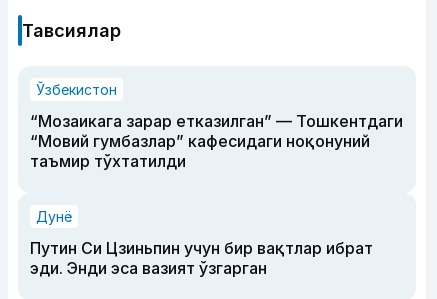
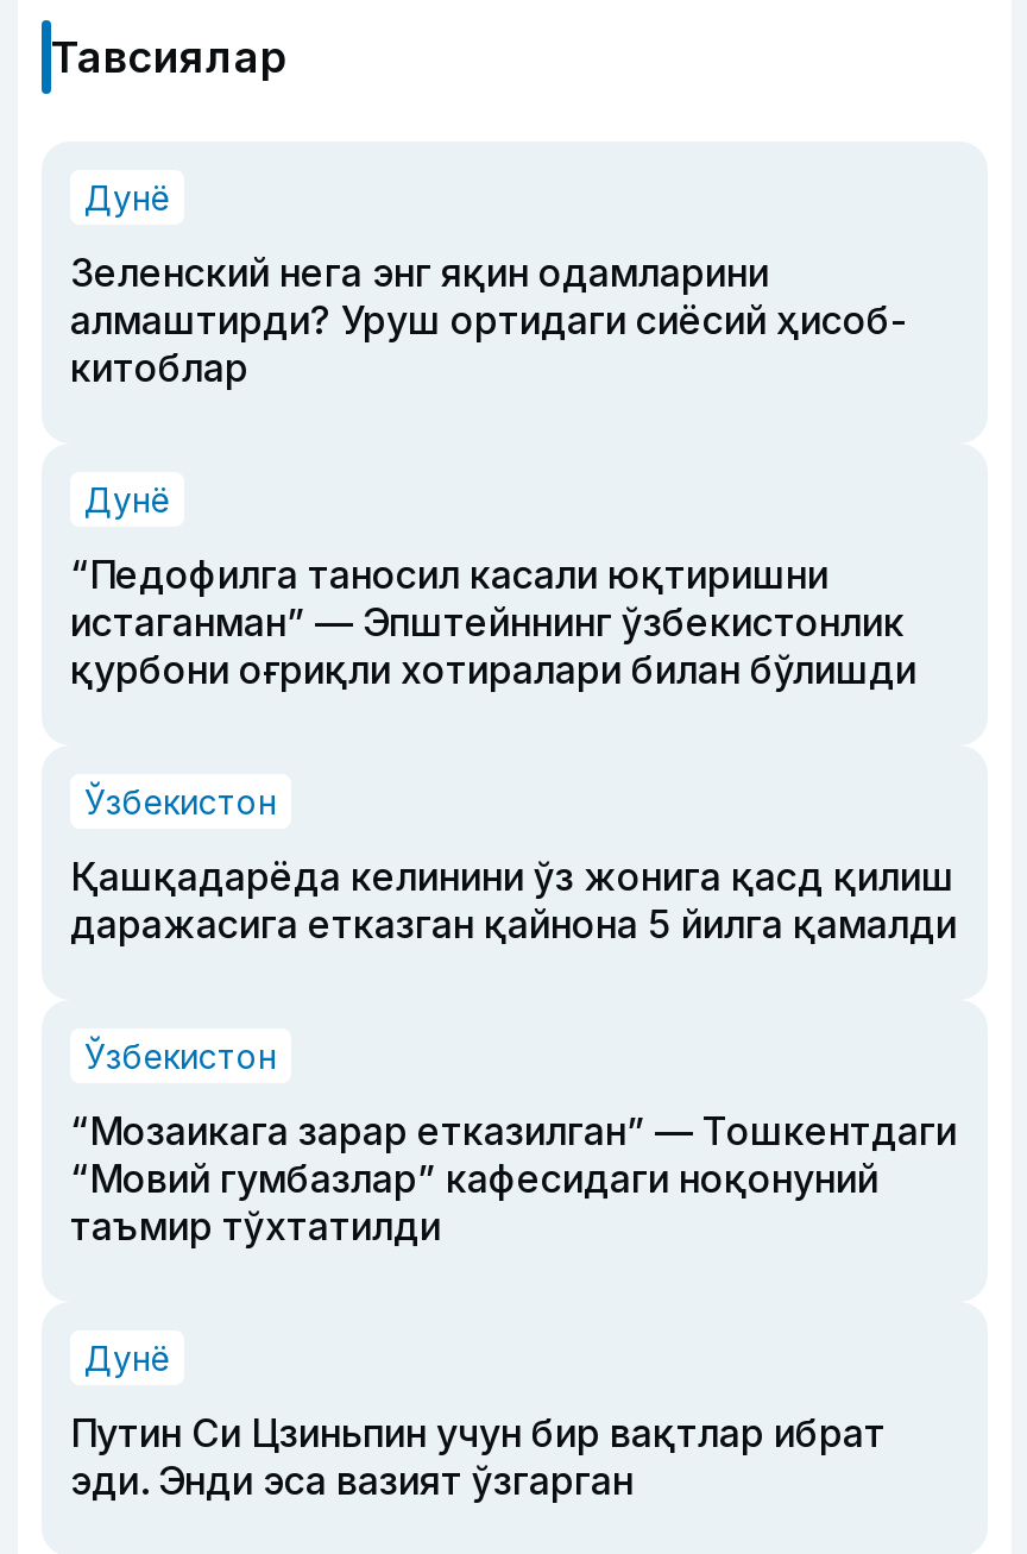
+ Дунё
+ Зеленский нега энг яқин одамларини
+ алмаштирди? Уруш ортидаги сиёсий ҳисоб-
+ китоблар
+ Дунё
+ “Педофилга таносил касали юқтиришни
+ истаганман” — Эпштейннинг ўзбекистонлик
+ қурбони оғриқли хотиралари билан бўлишди
+ Ўзбекистон
+ Қашқадарёда келинини ўз жонига қасд қилиш
+ даражасига етказган қайнона 5 йилга қамалди
